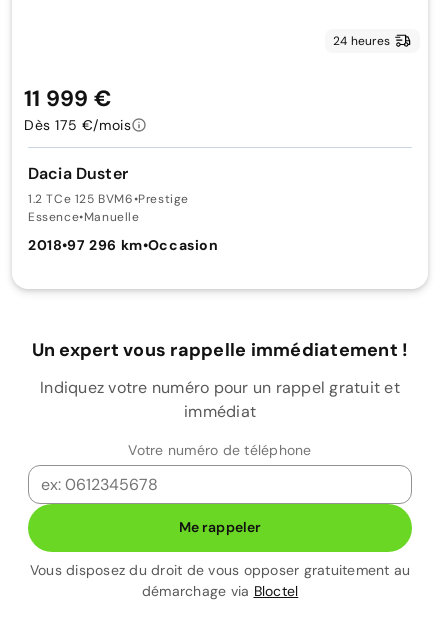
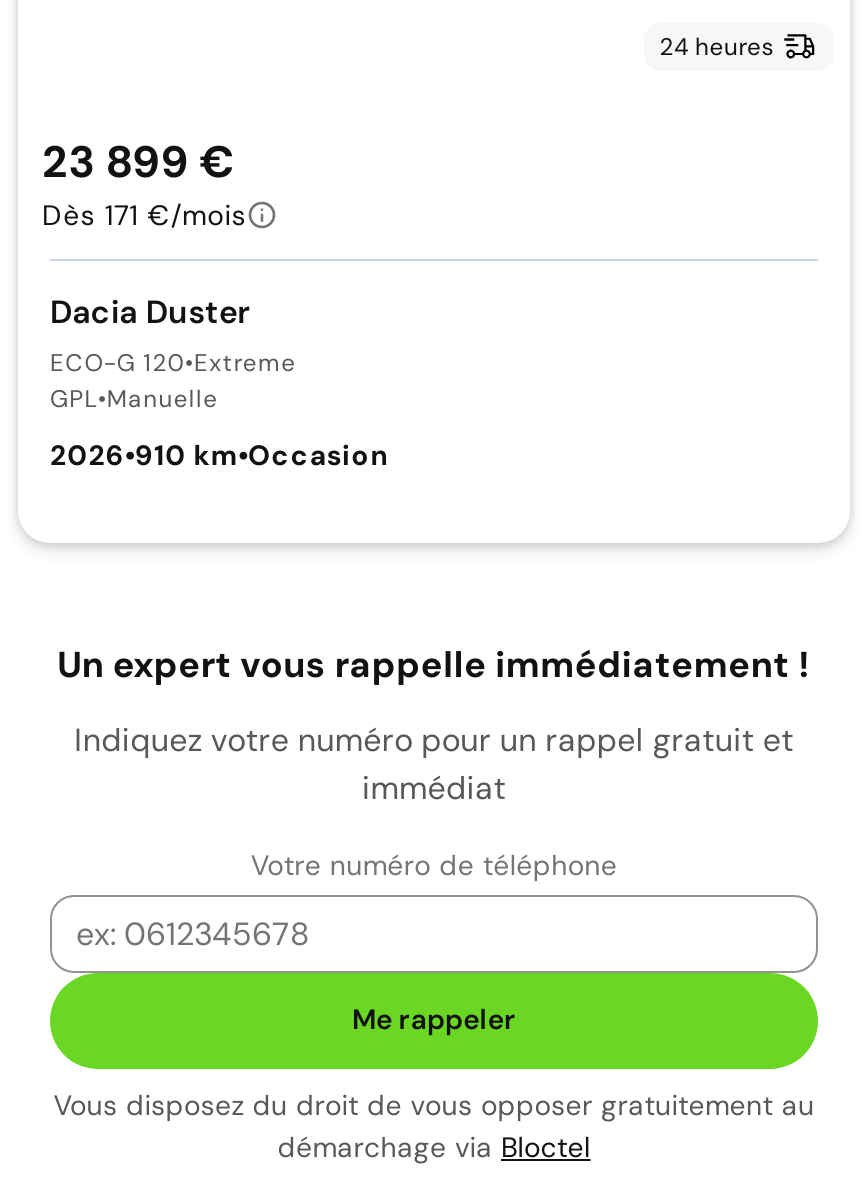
- 11 999 €
- Dès 175 €/mois
+ 23 899 €
+ Dès 171 €/mois

- 1.2 TCe 125 BVM6•Prestige
- Essence•Manuelle
+ ECO-G 120•Extreme
+ GPL•Manuelle

- 2018•97 296 km•Occasion
+ 2026•910 km•Occasion
